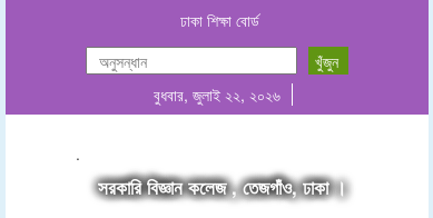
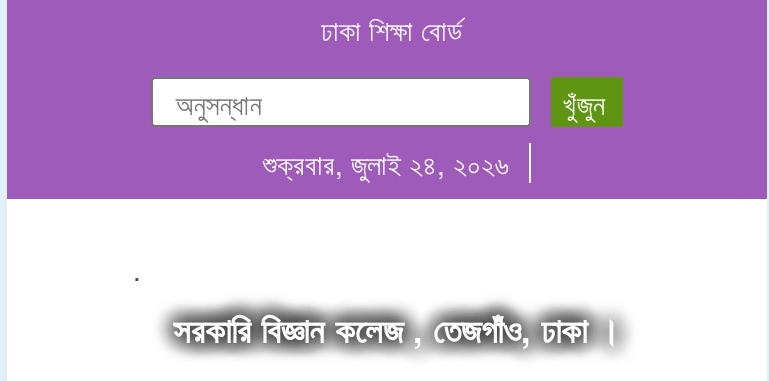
- বুধবার, জুলাই ২২, ২০২৬
+ শুক্রবার, জুলাই ২৪, ২০২৬
